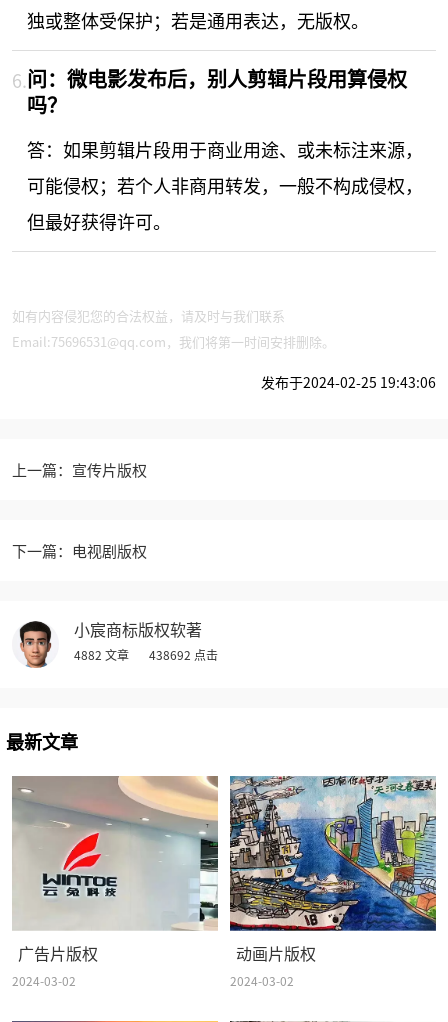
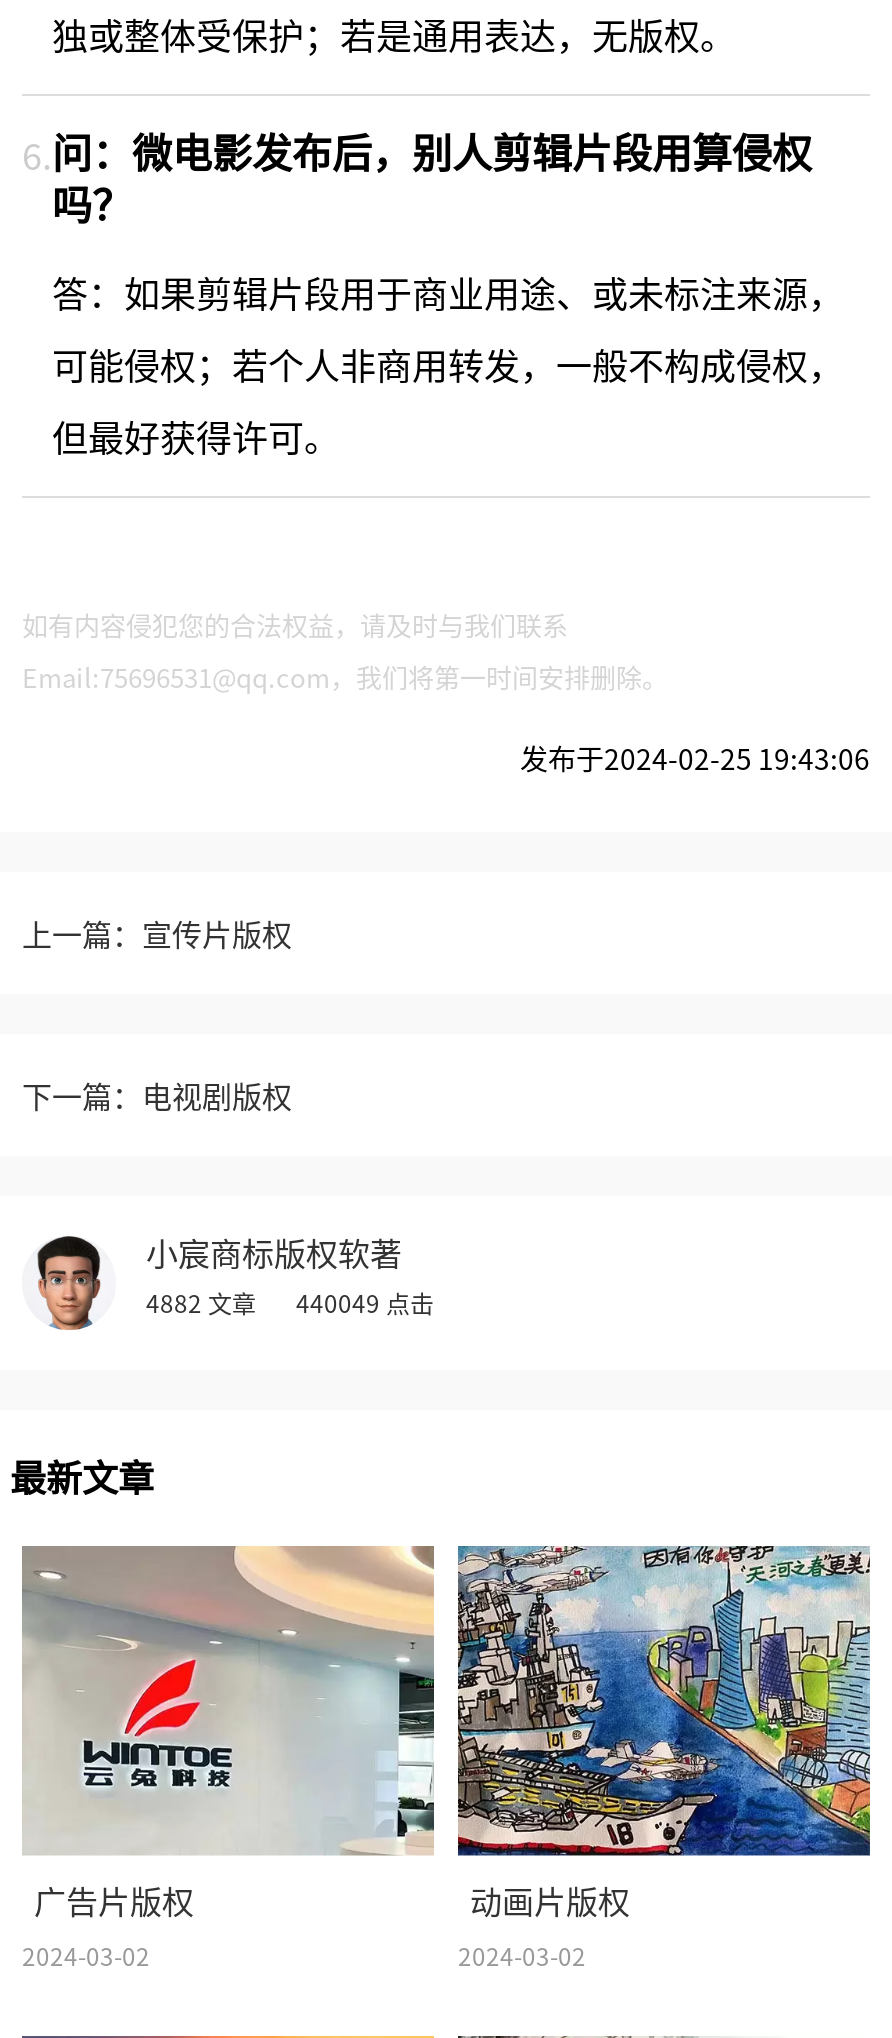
- 4882 文章 438692 点击
+ 4882 文章 440049 点击
